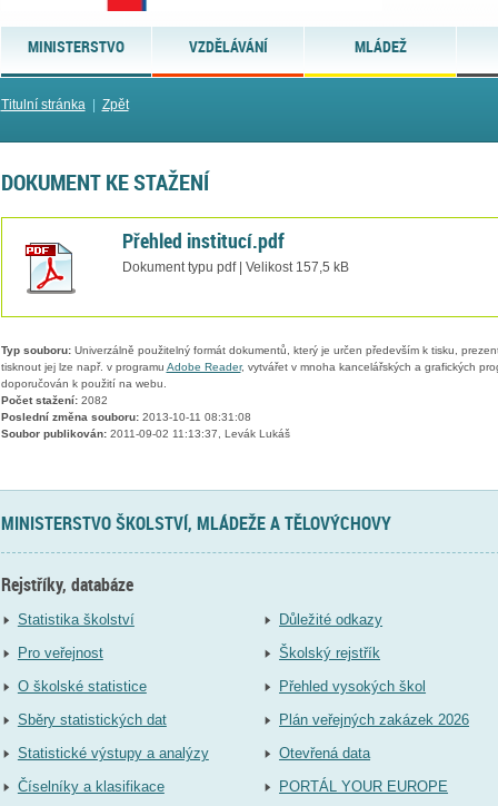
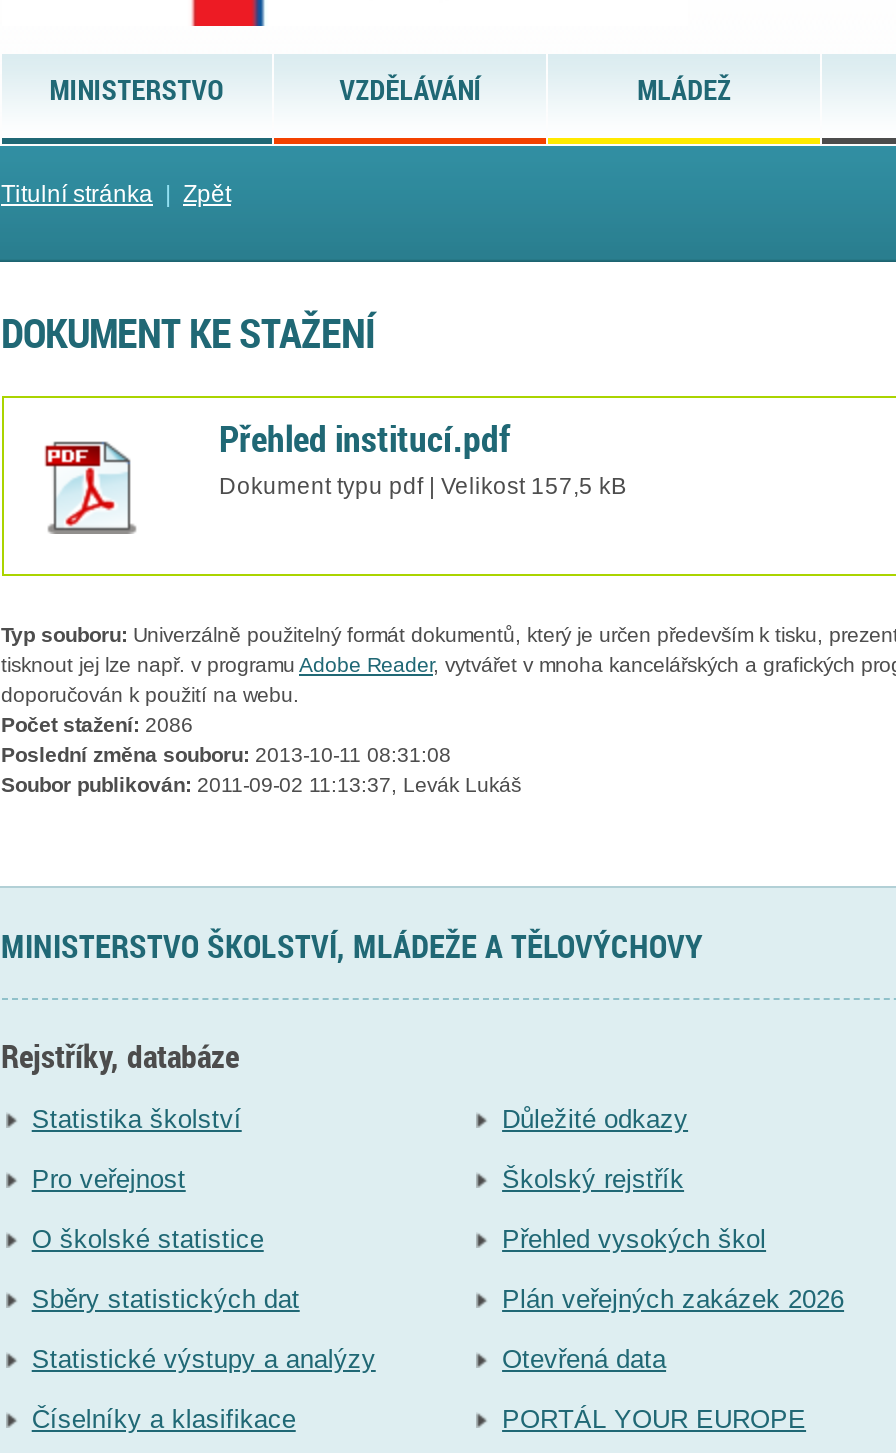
- Počet stažení: 2082
+ Počet stažení: 2086
